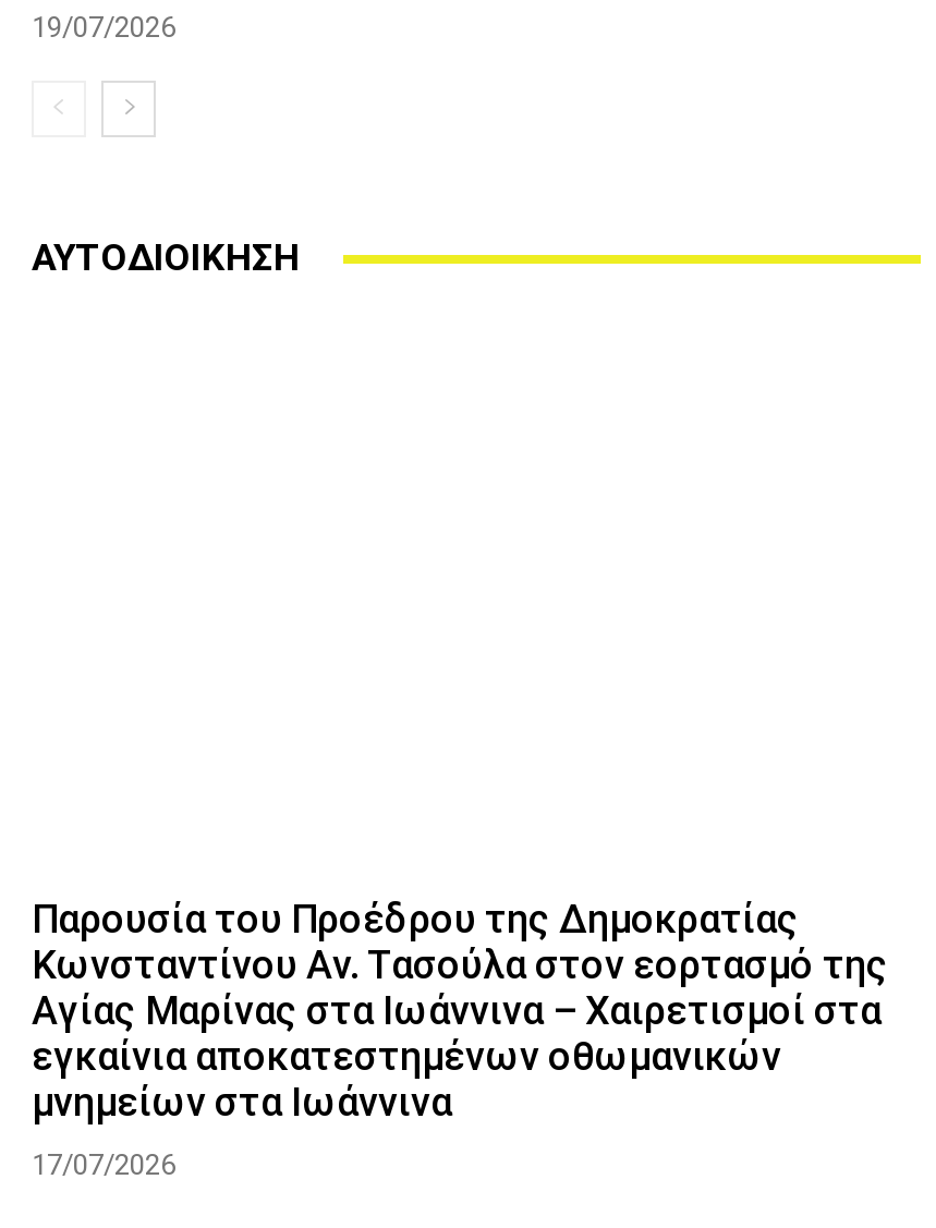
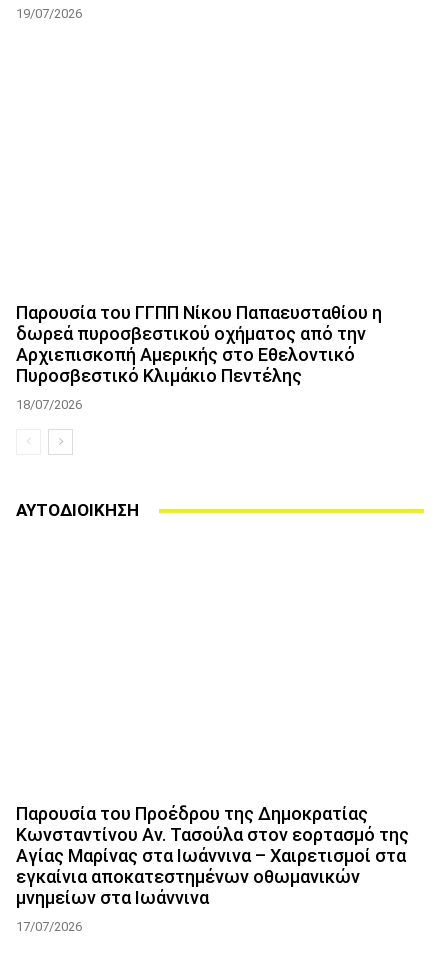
+ Παρουσία του ΓΓΠΠ Νίκου Παπαευσταθίου η
+ δωρεά πυροσβεστικού οχήματος από την
+ Αρχιεπισκοπή Αμερικής στο Εθελοντικό
+ Πυροσβεστικό Κλιμάκιο Πεντέλης
+ 18/07/2026
